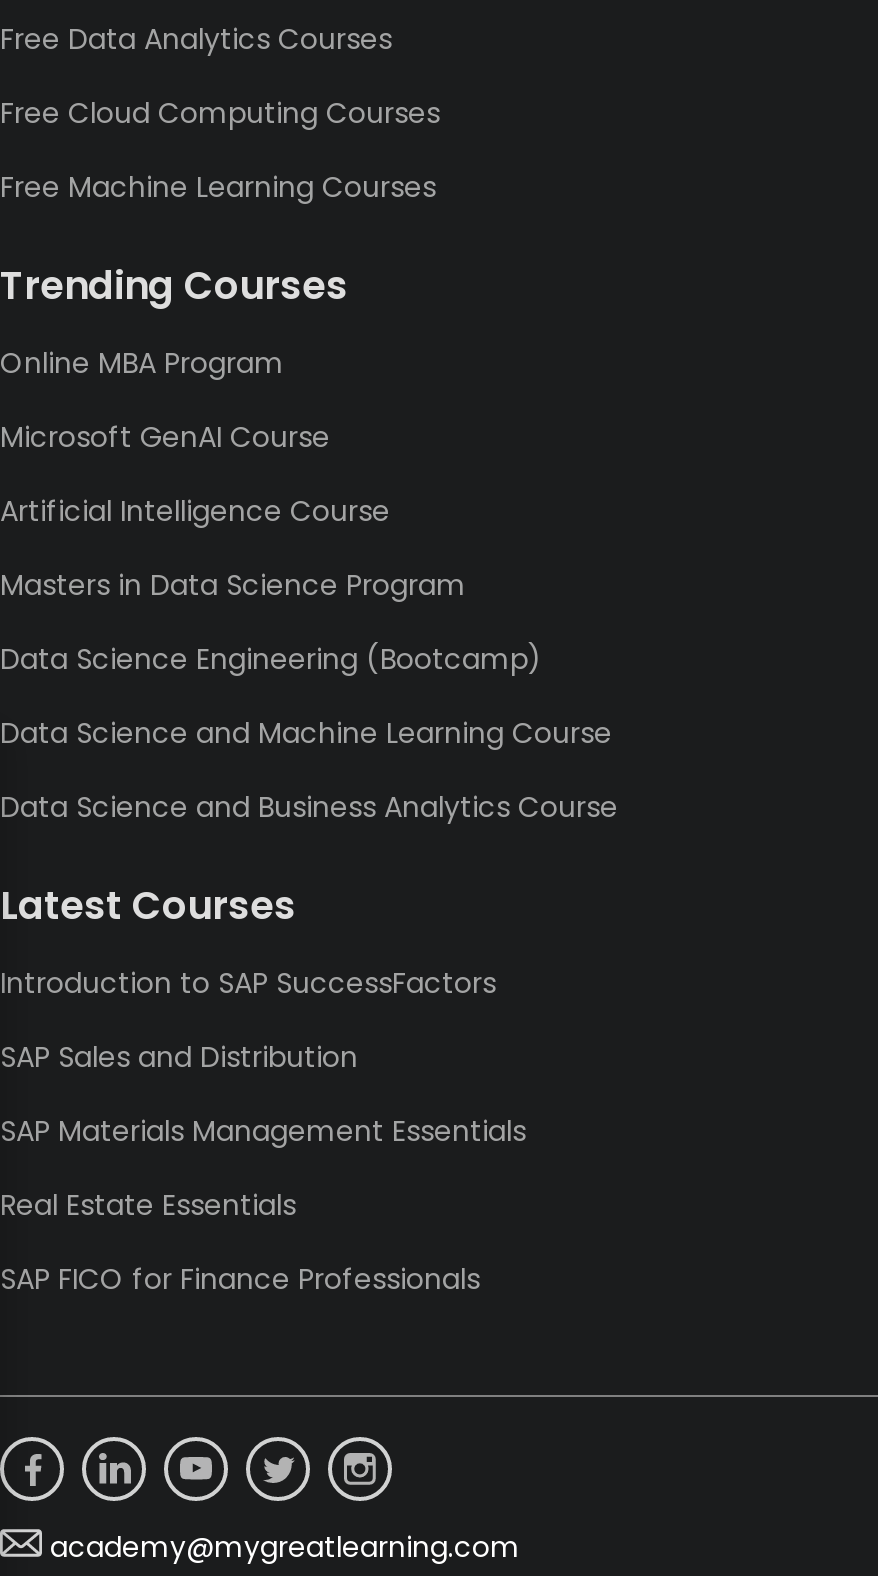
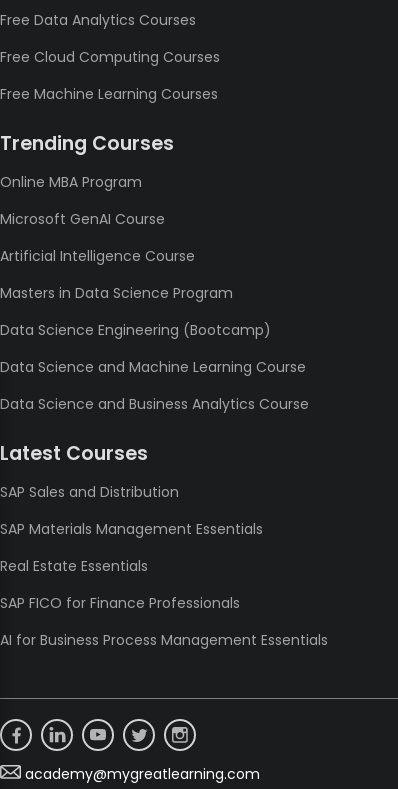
- Introduction to SAP SuccessFactors

moved up: SAP Sales and Distribution | SAP Materials Management Essentials | Real Estate Essentials | SAP FICO for Finance Professionals

+ AI for Business Process Management Essentials
